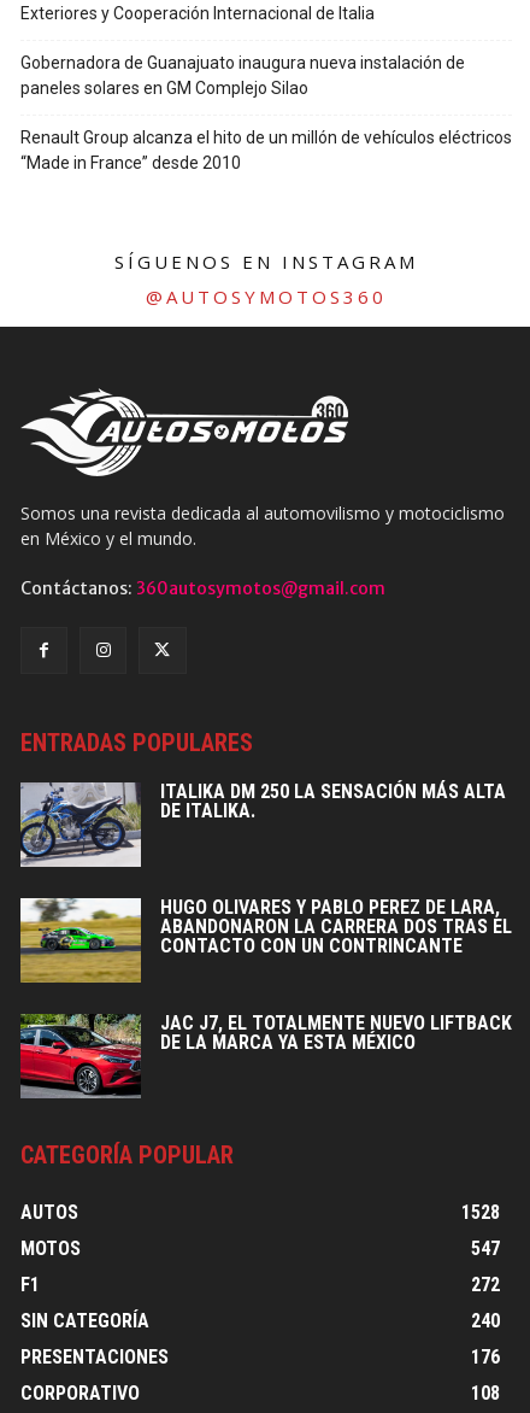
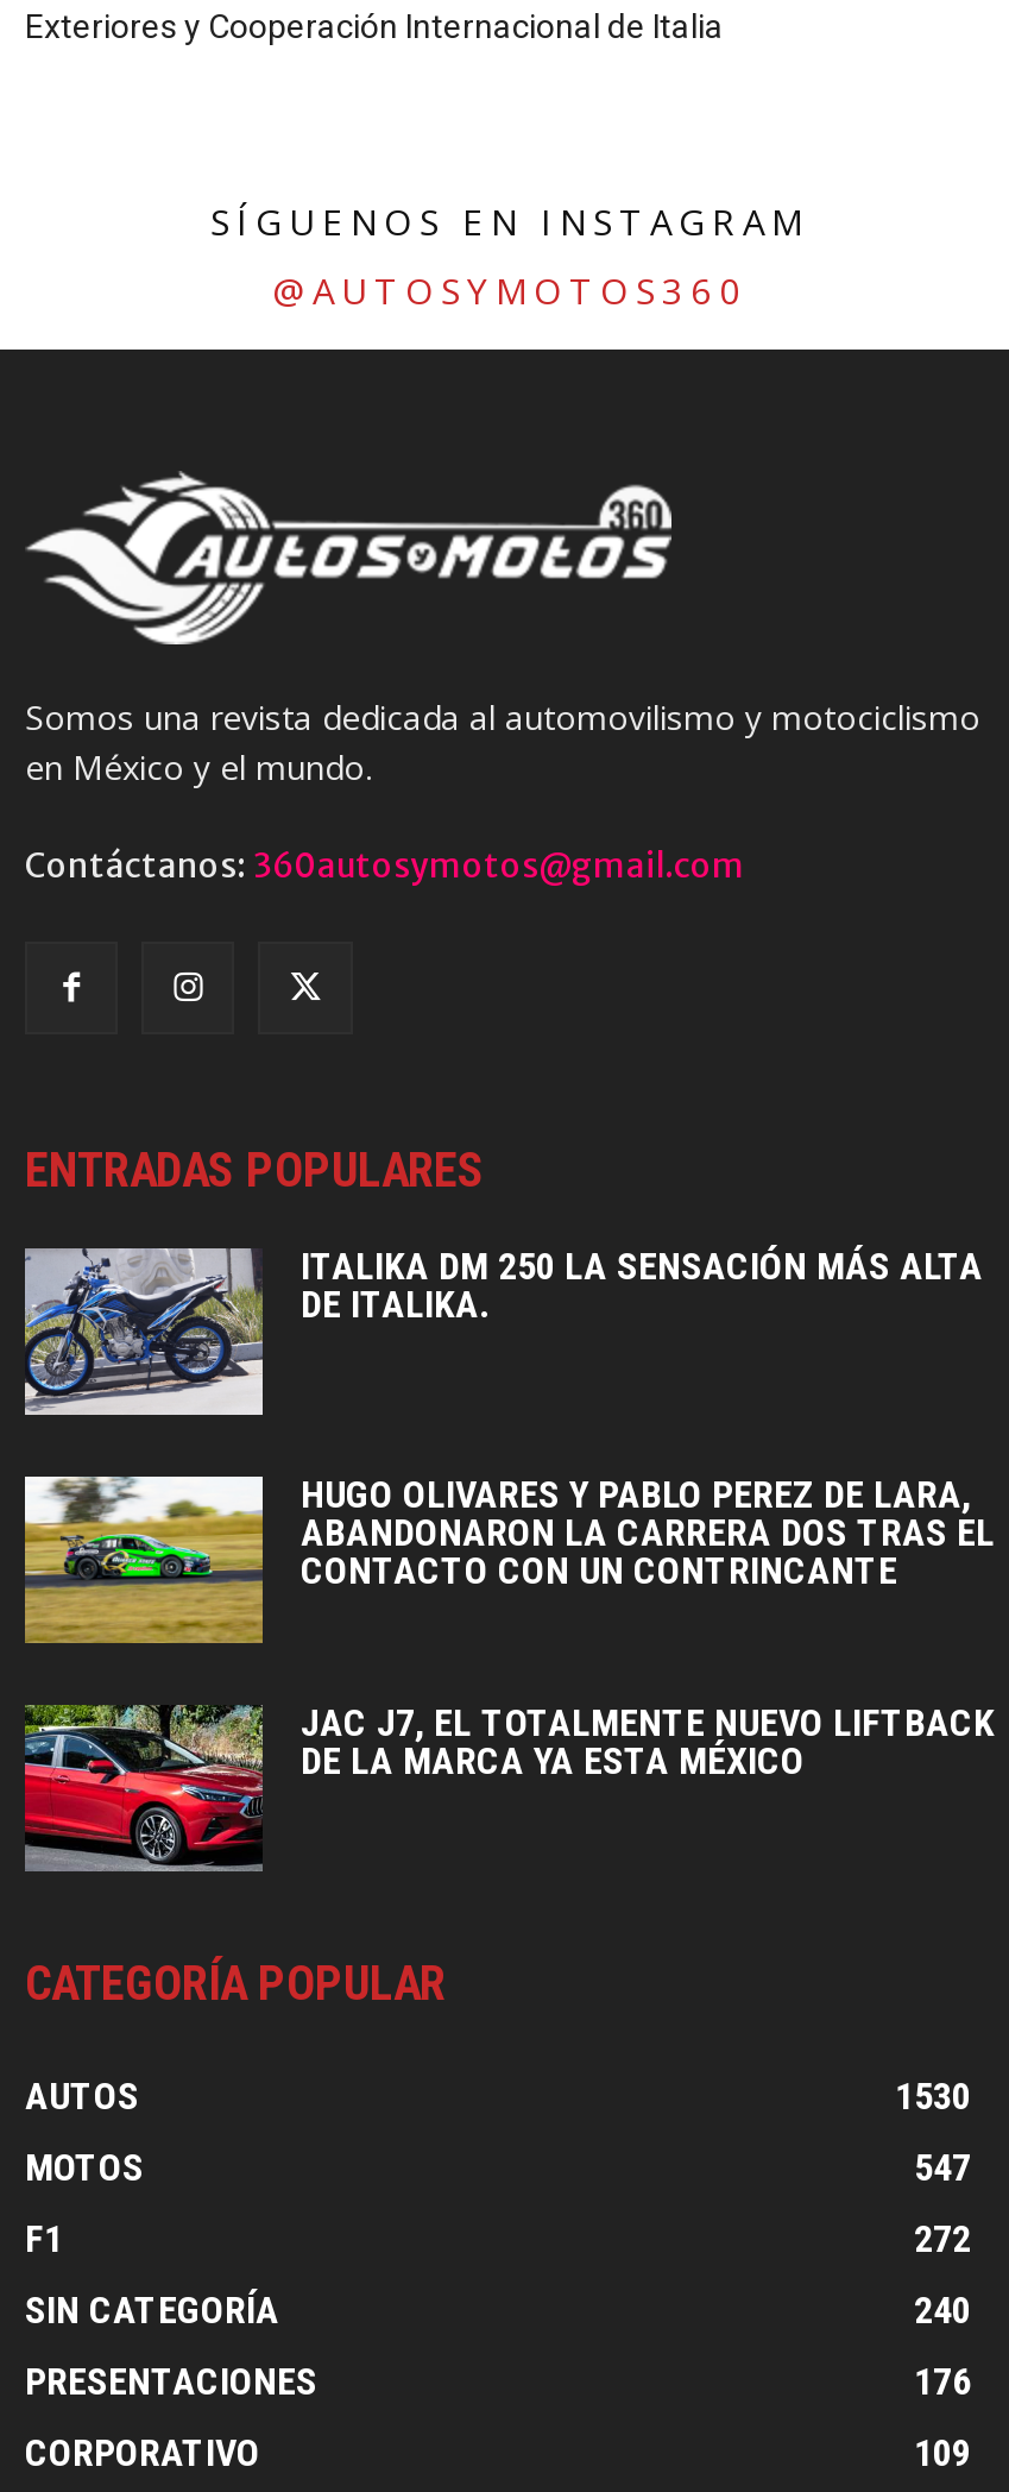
- Gobernadora de Guanajuato inaugura nueva instalación de
- paneles solares en GM Complejo Silao
- Renault Group alcanza el hito de un millón de vehículos eléctricos
- “Made in France” desde 2010

- 1528
+ 1530

- 108
+ 109
